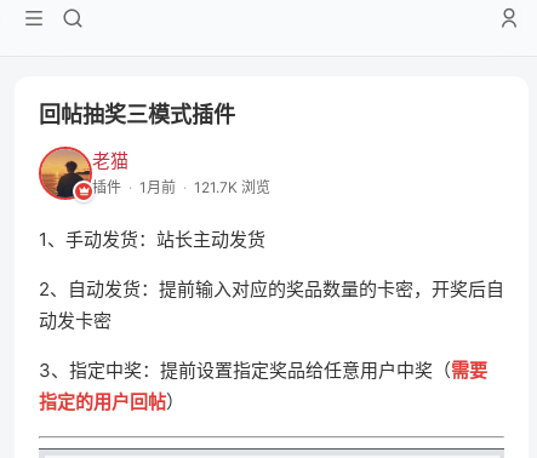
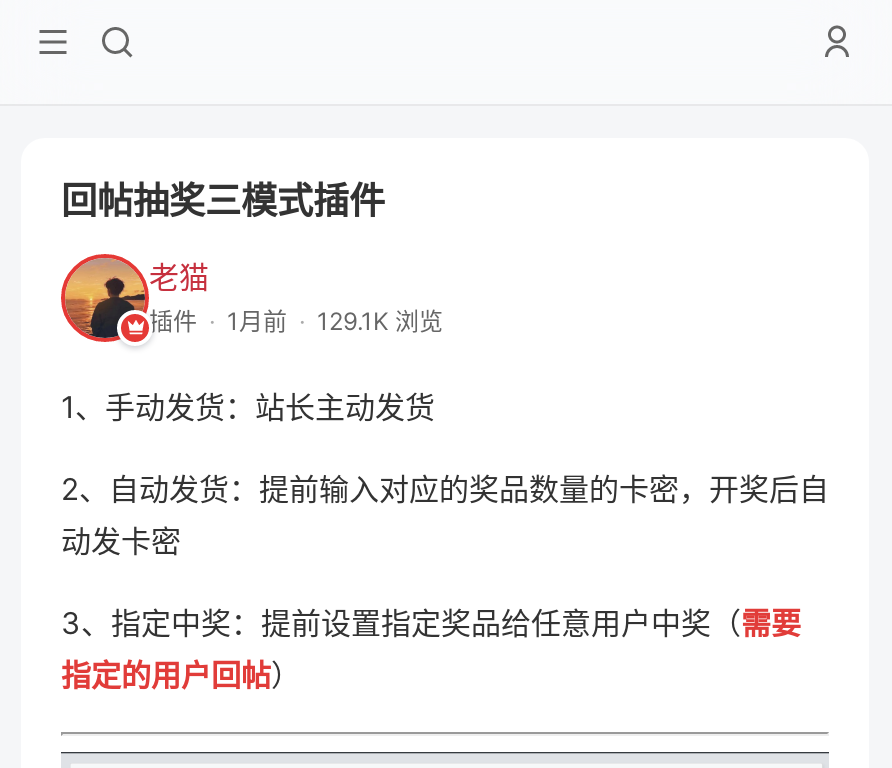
- 插件 · 1月前 · 121.7K 浏览
+ 插件 · 1月前 · 129.1K 浏览
